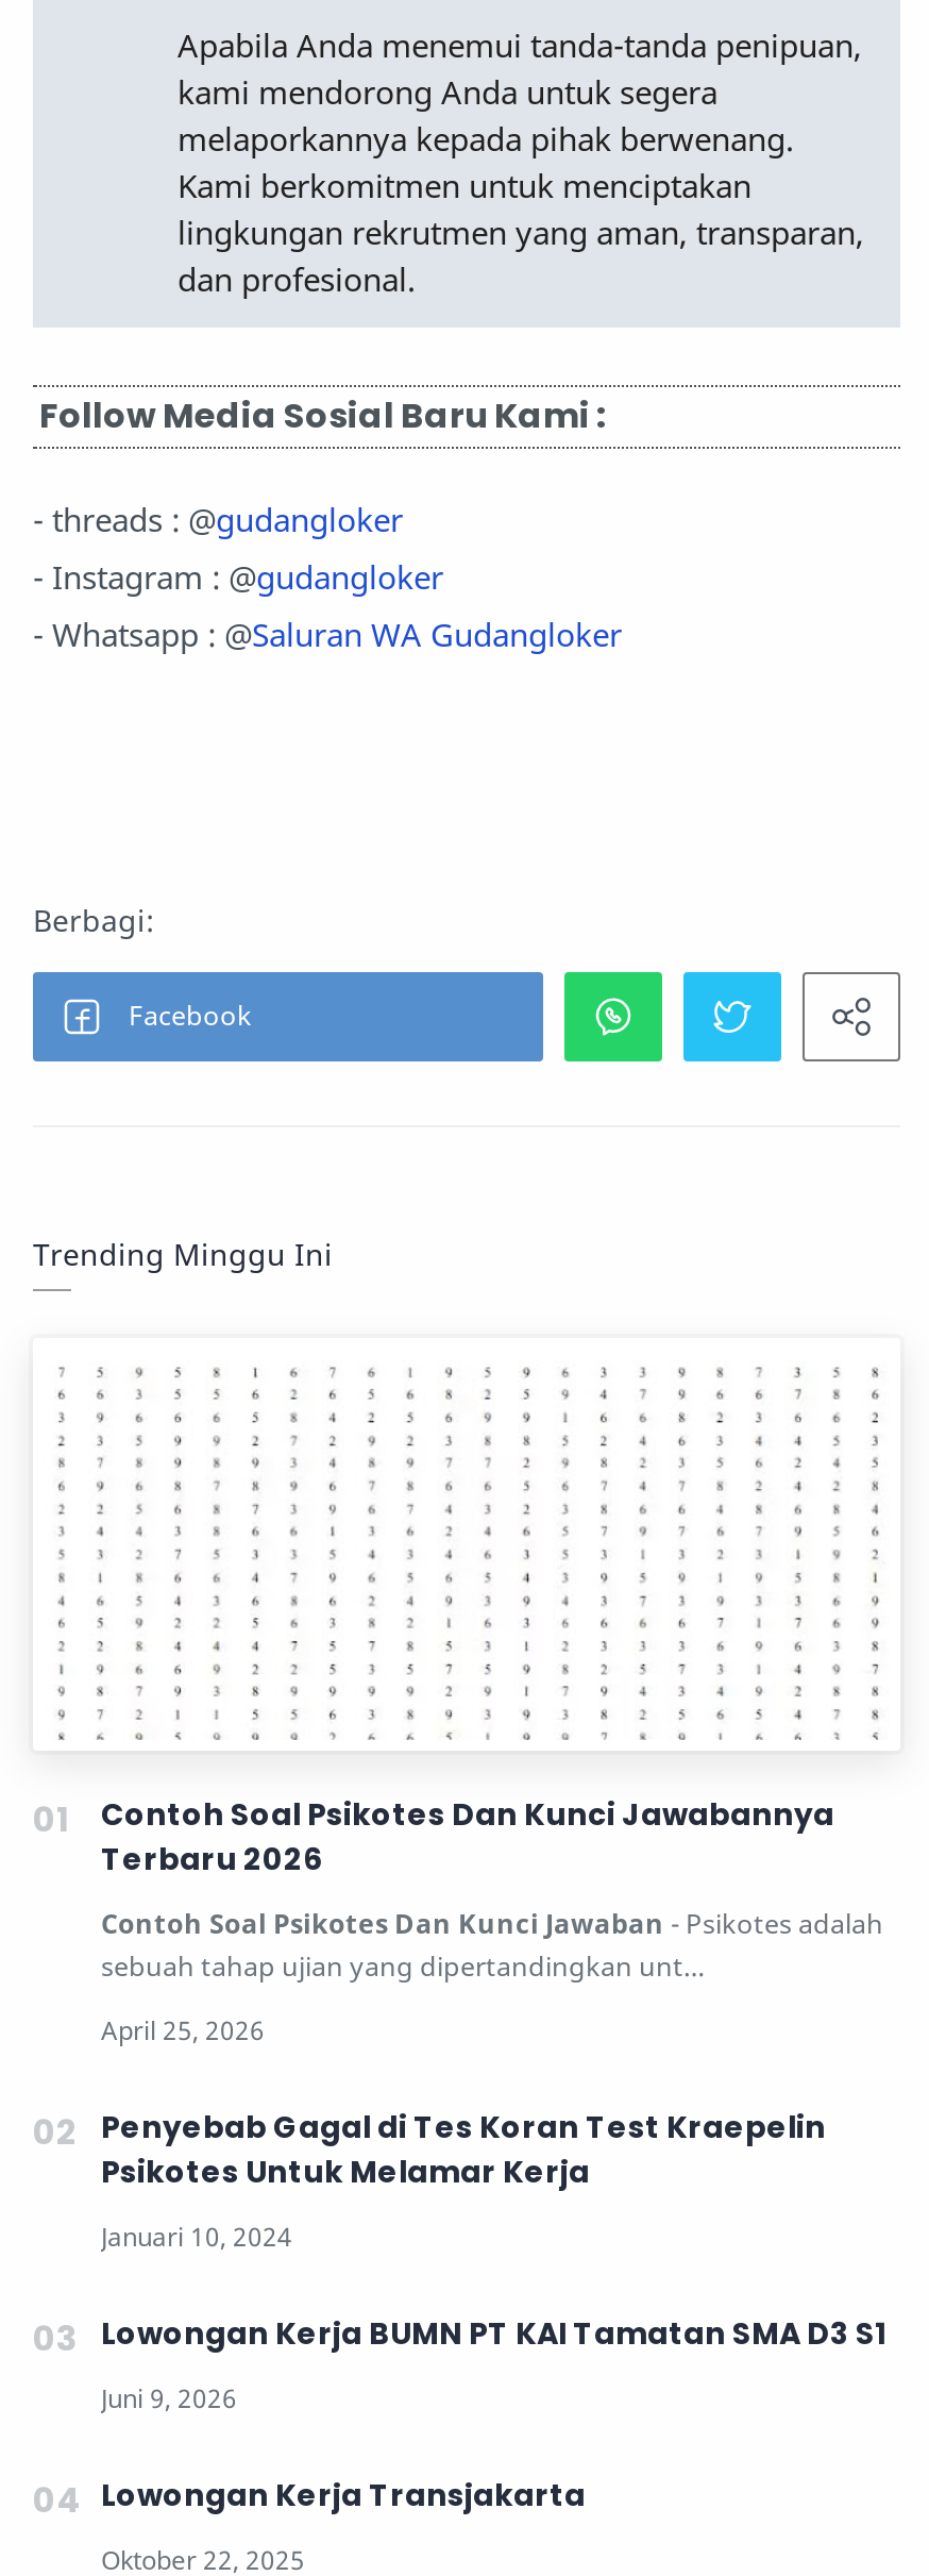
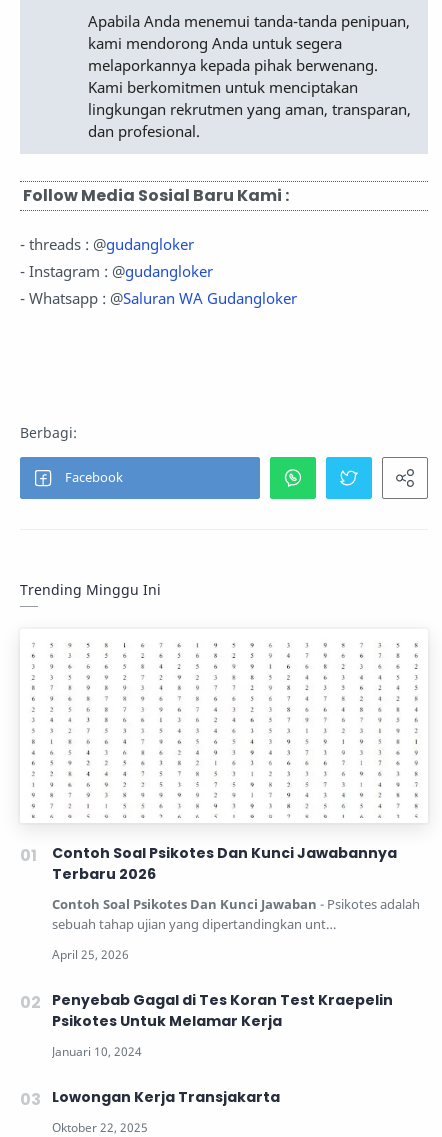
- Lowongan Kerja BUMN PT KAI Tamatan SMA D3 S1
